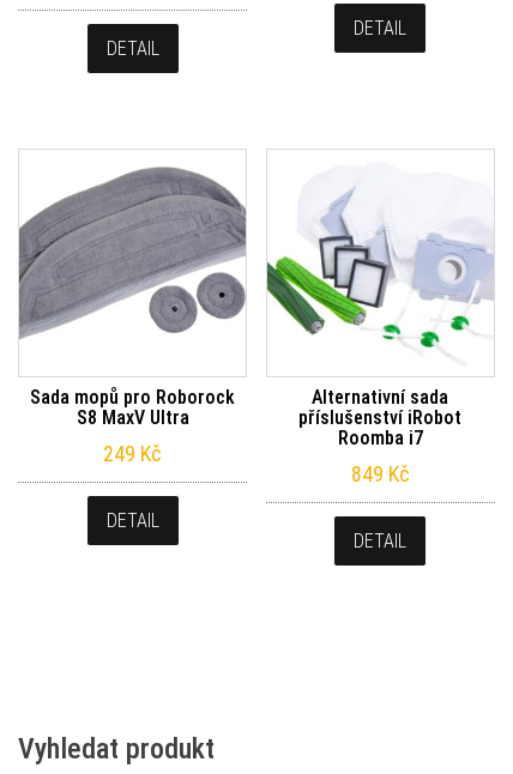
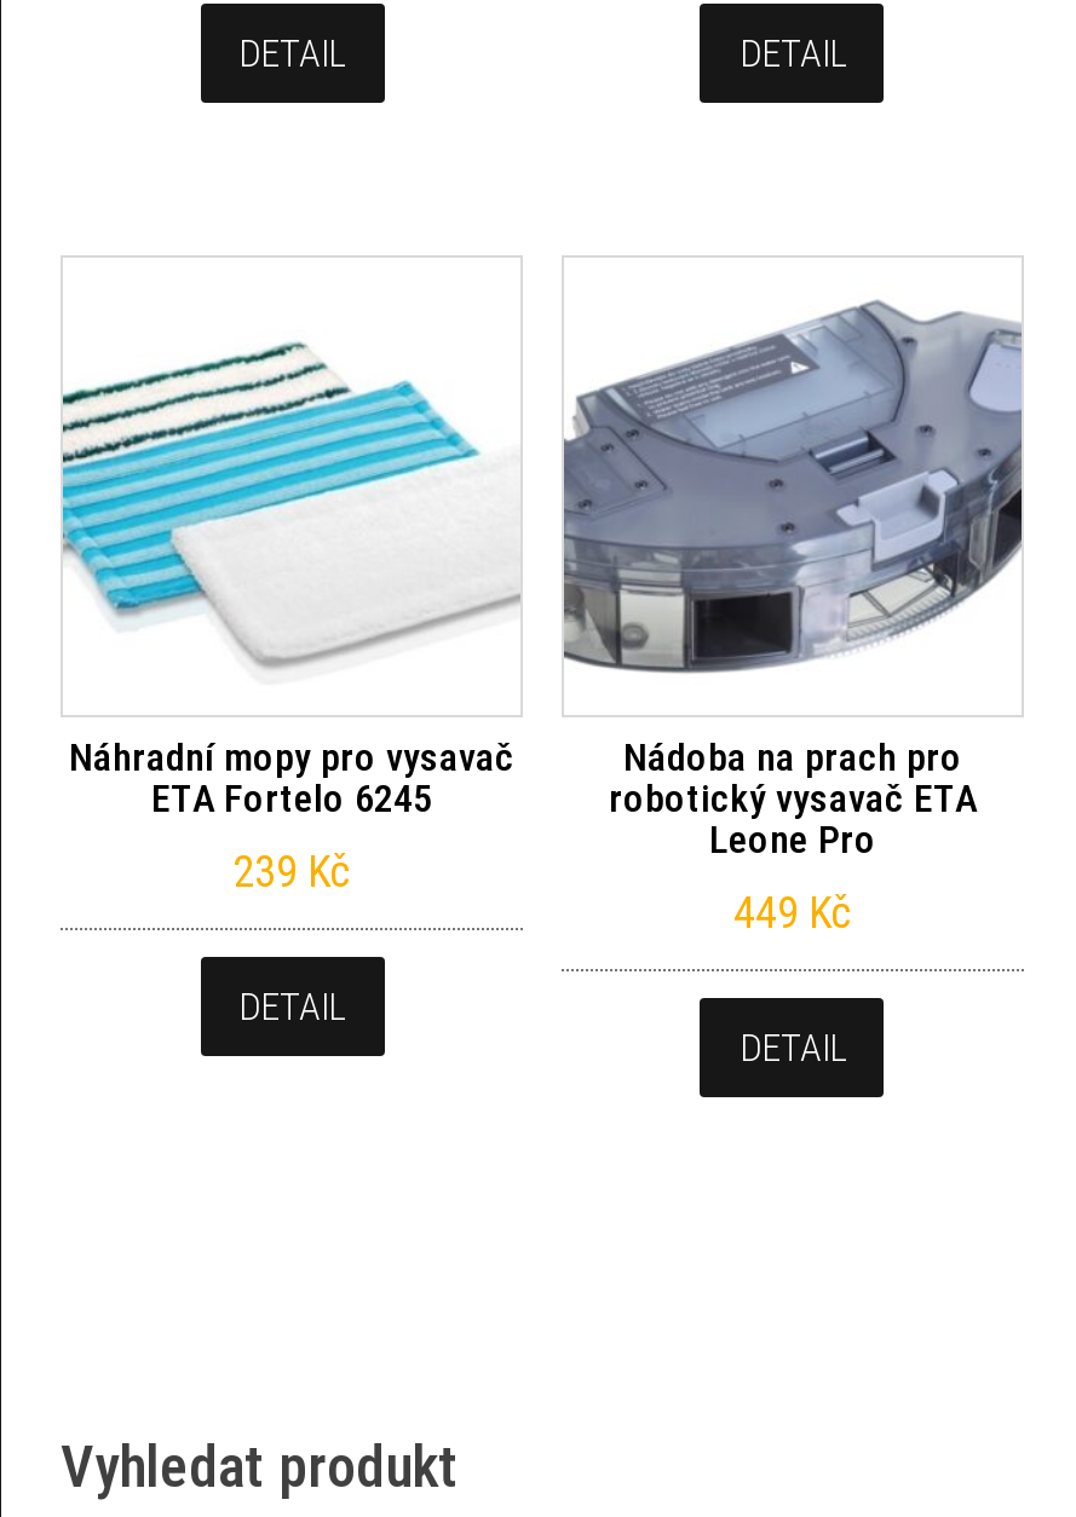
- [image]
- Sada mopů pro Roborock
- S8 MaxV Ultra
+ [image]
+ Náhradní mopy pro vysavač
+ ETA Fortelo 6245

- [image]
- Alternativní sada
- příslušenství iRobot
- Roomba i7
+ [image]
+ Nádoba na prach pro
+ robotický vysavač ETA
+ Leone Pro

- 249 Kč
+ 239 Kč

- 849 Kč
+ 449 Kč
